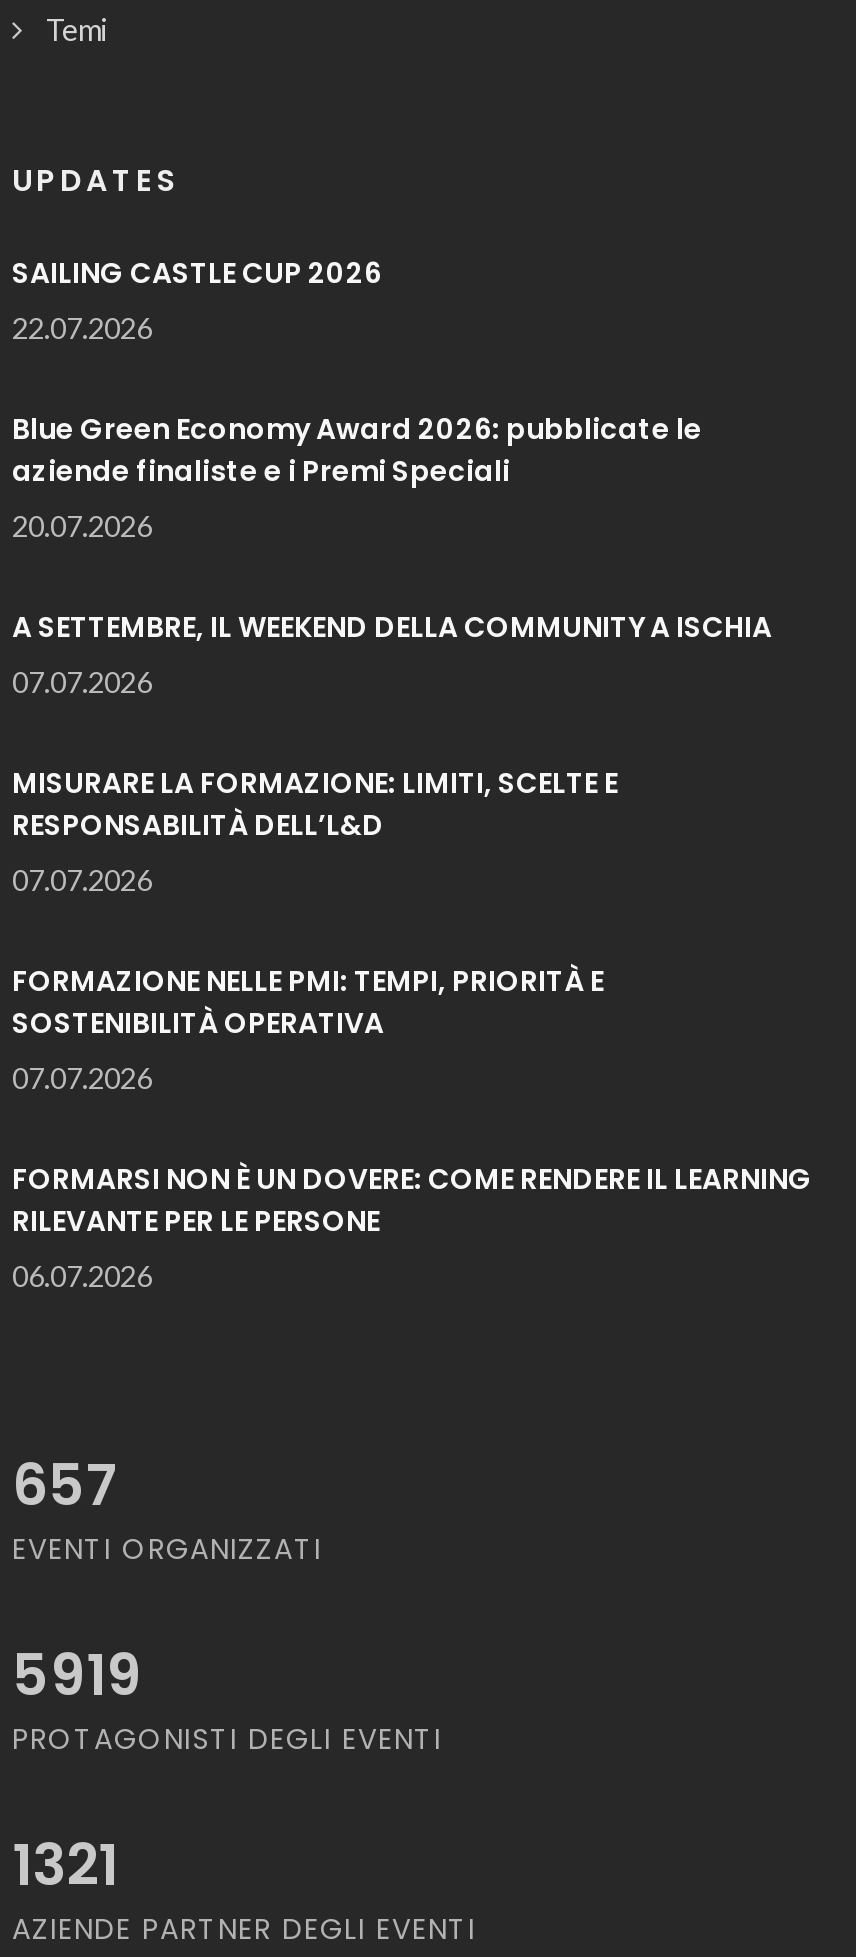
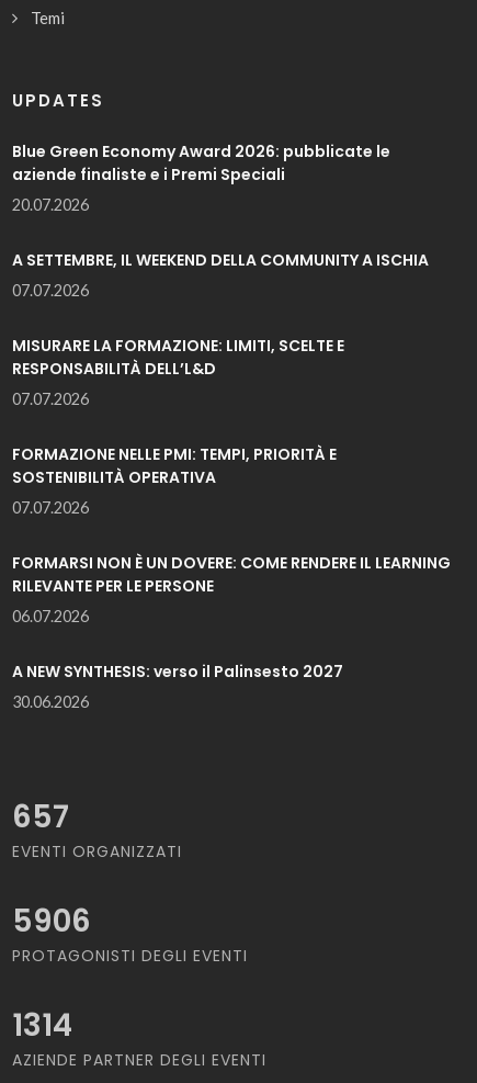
- SAILING CASTLE CUP 2026
- 22.07.2026

moved up: Blue Green Economy Award 2026: pubblicate le | aziende finaliste e i Premi Speciali | 20.07.2026 | ... | RILEVANTE PER LE PERSONE | 06.07.2026

+ A NEW SYNTHESIS: verso il Palinsesto 2027
+ 30.06.2026

- 5919
+ 5906

- 1321
+ 1314
